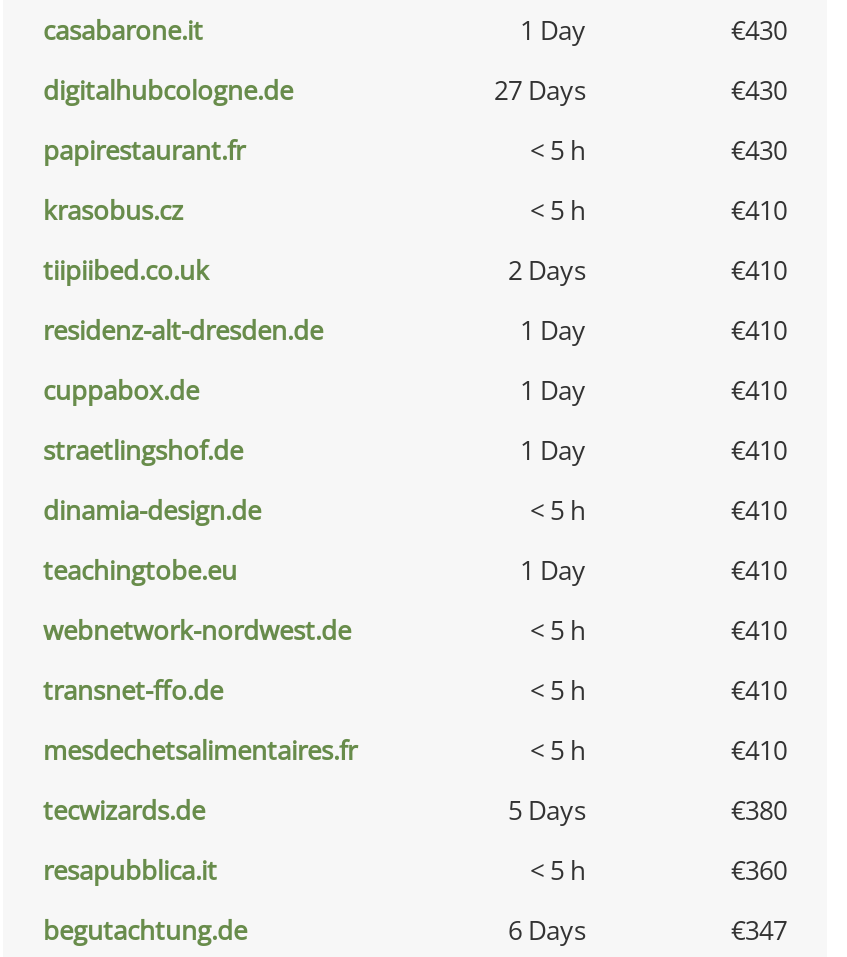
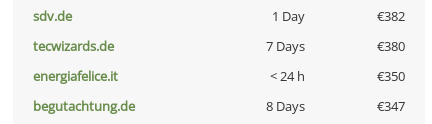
- casabarone.it
+ sdv.de

- €430
- digitalhubcologne.de
- 27 Days
- €430
- papirestaurant.fr
- < 5 h
- €430
- krasobus.cz
- < 5 h
- €410
- tiipiibed.co.uk
- 2 Days
- €410
- residenz-alt-dresden.de
- 1 Day
- €410
- cuppabox.de
- 1 Day
- €410
- straetlingshof.de
- 1 Day
- €410
- dinamia-design.de
- < 5 h
- €410
- teachingtobe.eu
- 1 Day
- €410
- webnetwork-nordwest.de
- < 5 h
- €410
- transnet-ffo.de
- < 5 h
- €410
- mesdechetsalimentaires.fr
- < 5 h
- €410
+ €382

- 5 Days
+ 7 Days

- resapubblica.it
- < 5 h
- €360
+ energiafelice.it
+ < 24 h
+ €350

- 6 Days
+ 8 Days
